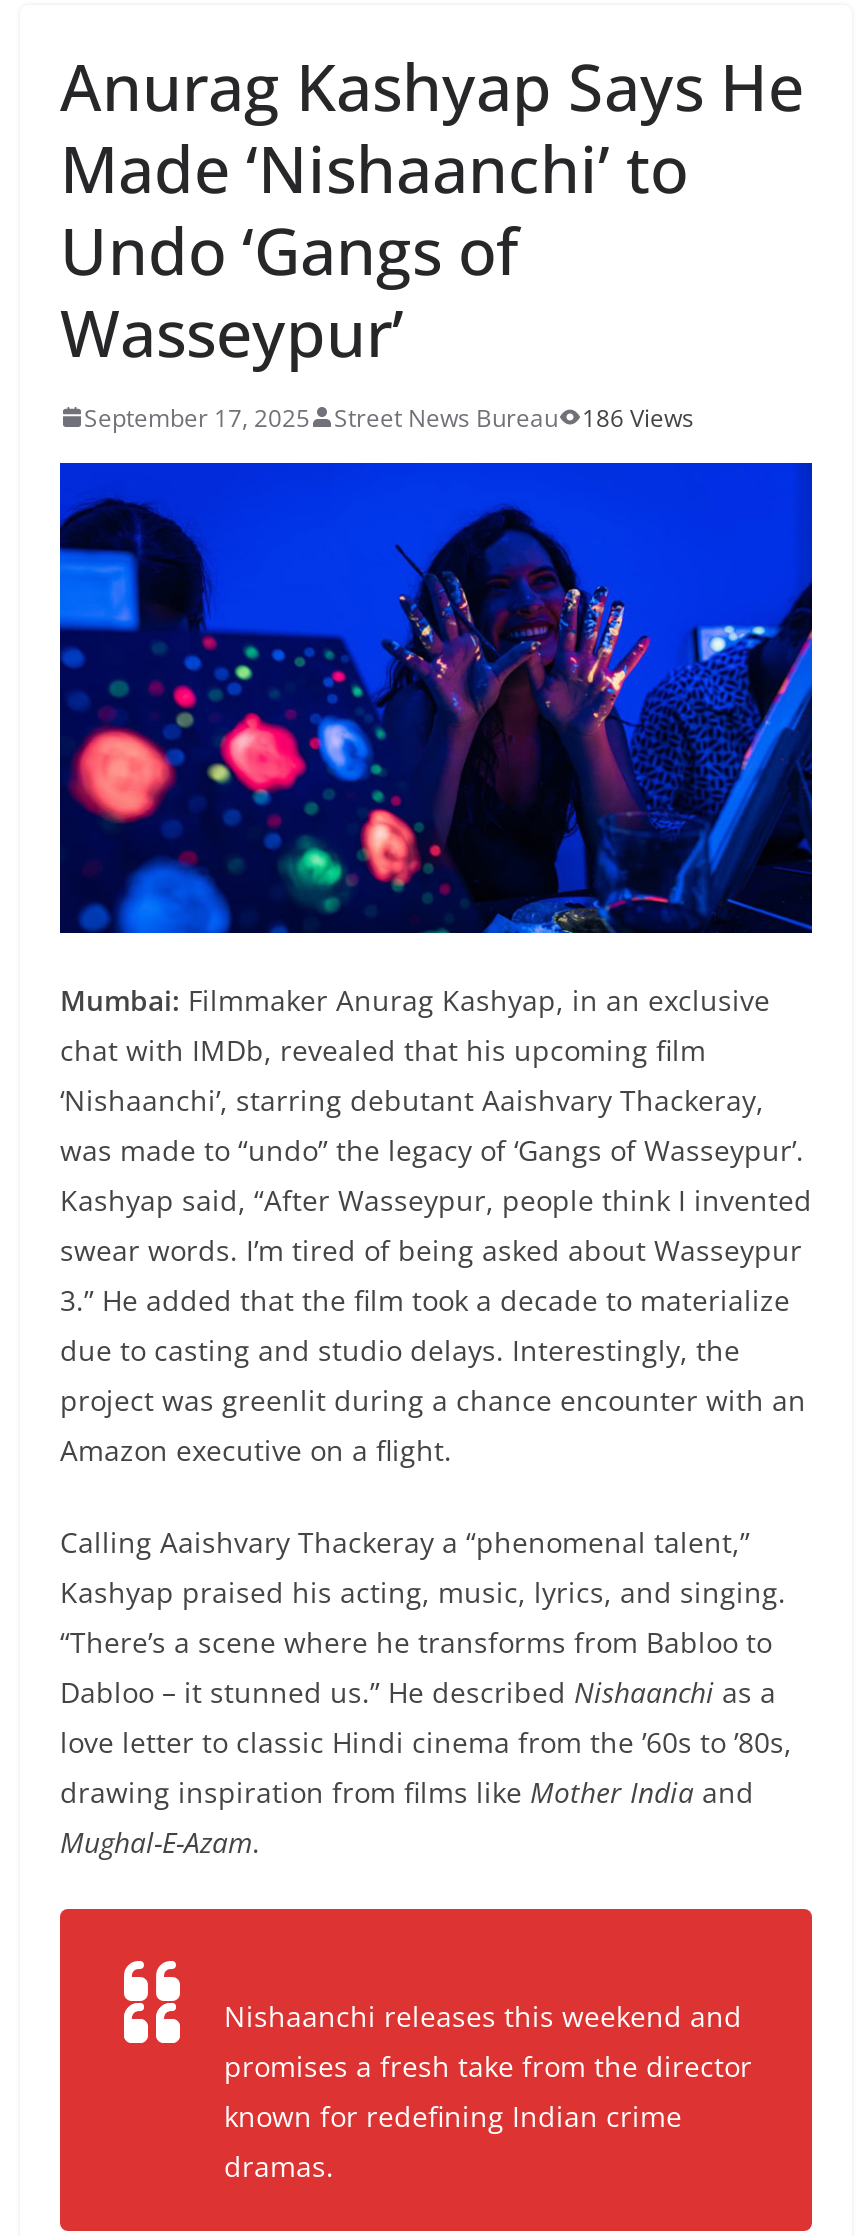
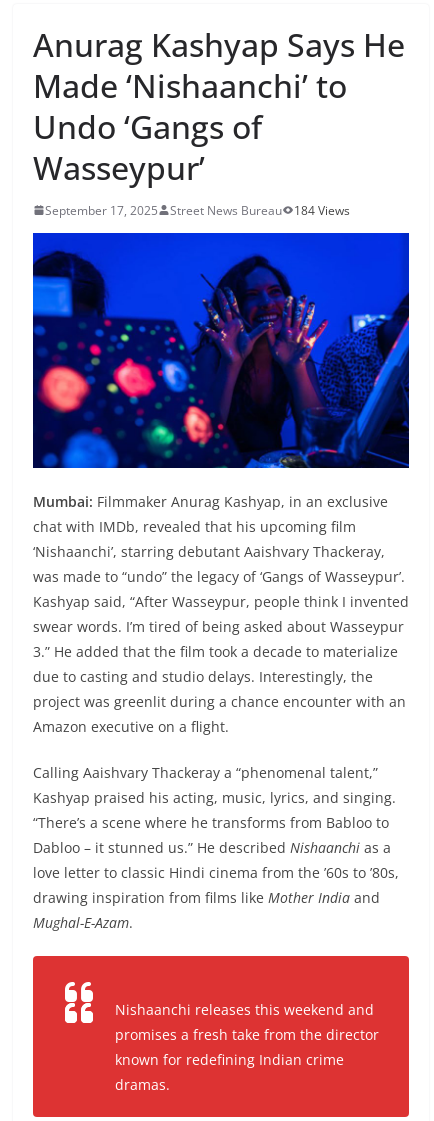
- September 17, 2025 Street News Bureau 186 Views
+ September 17, 2025 Street News Bureau 184 Views
